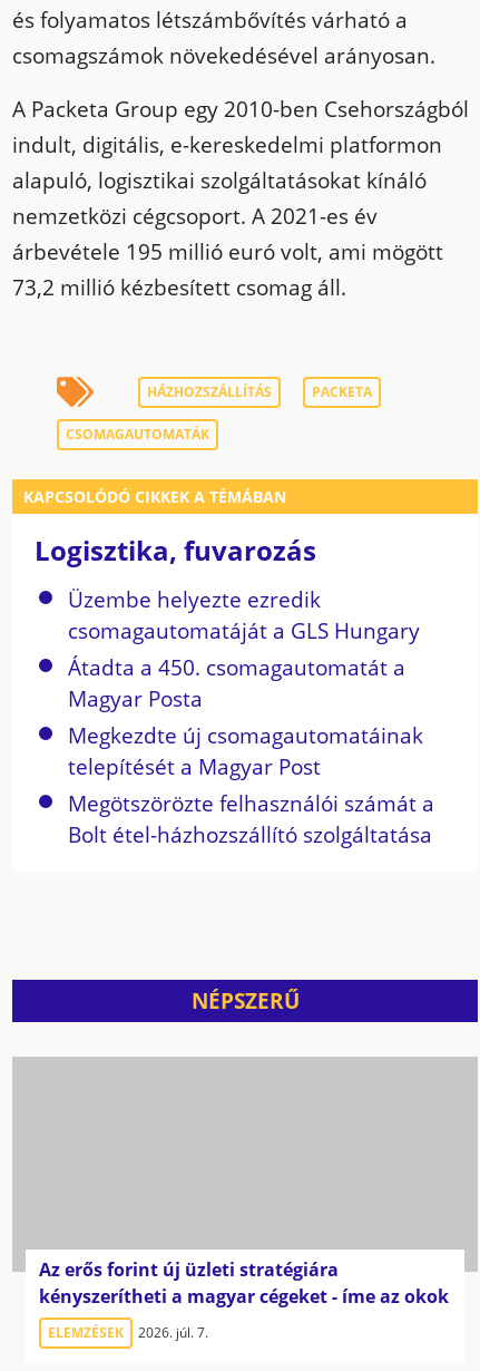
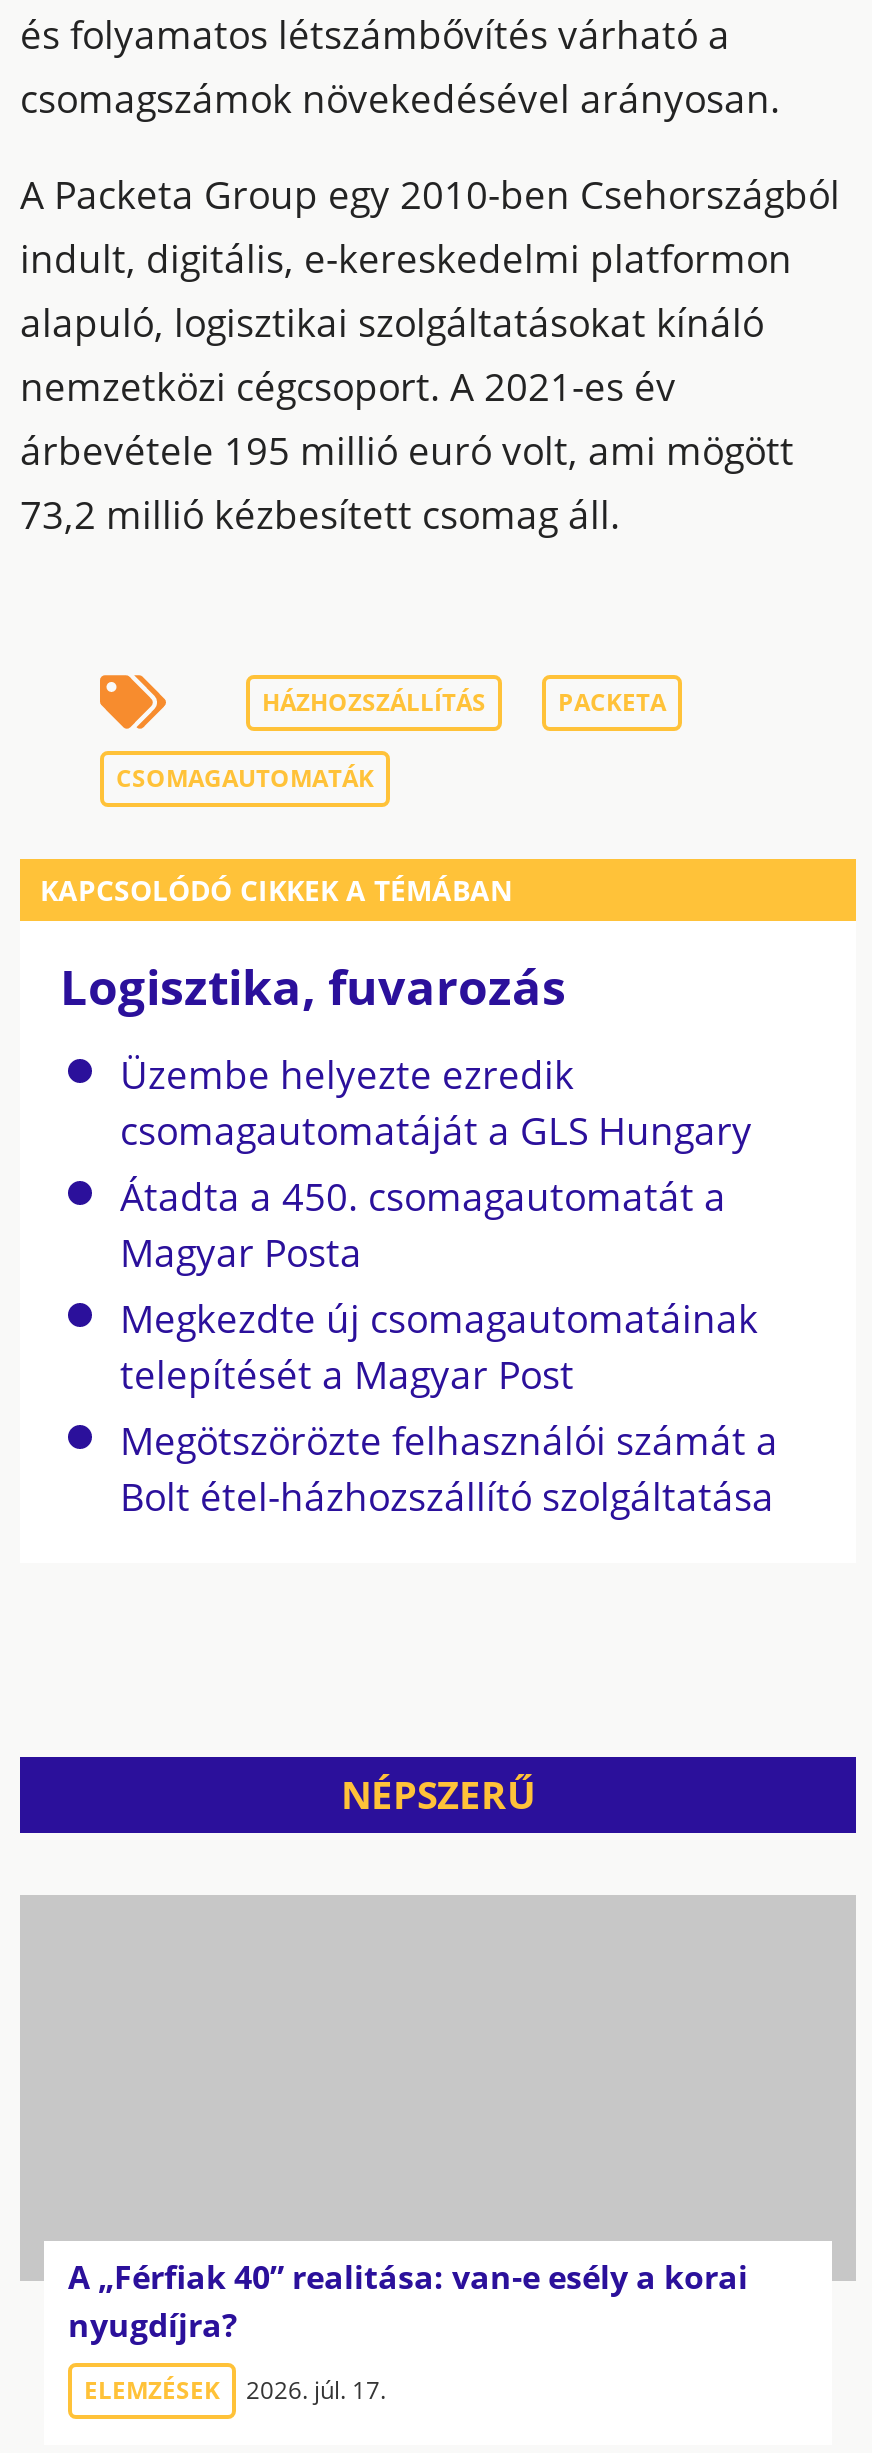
- Az erős forint új üzleti stratégiára
- kényszerítheti a magyar cégeket - íme az okok
+ A „Férfiak 40” realitása: van-e esély a korai
+ nyugdíjra?

- ELEMZÉSEK 2026. júl. 7.
+ ELEMZÉSEK 2026. júl. 17.
